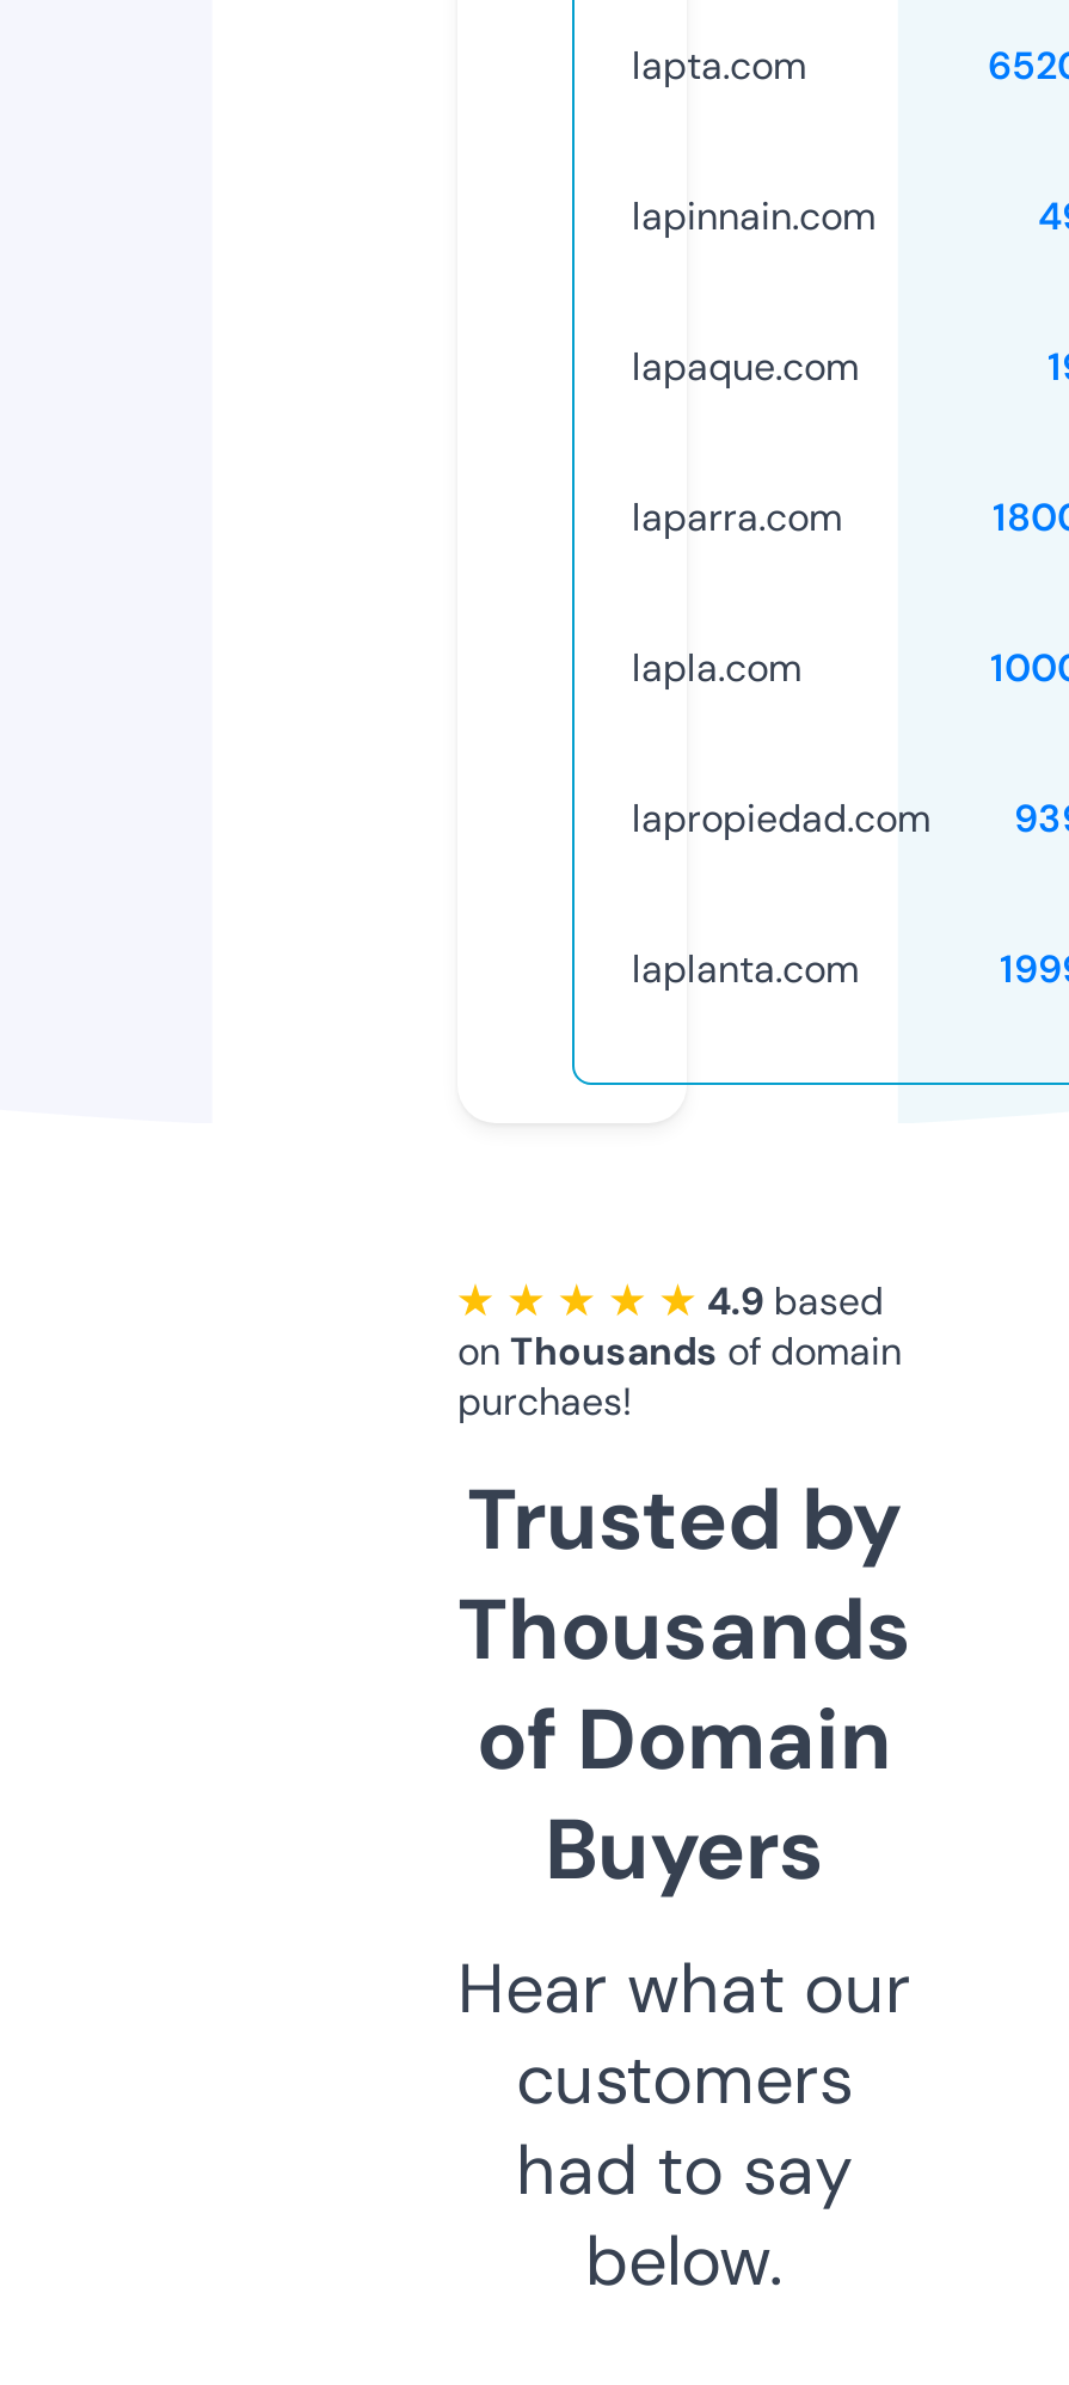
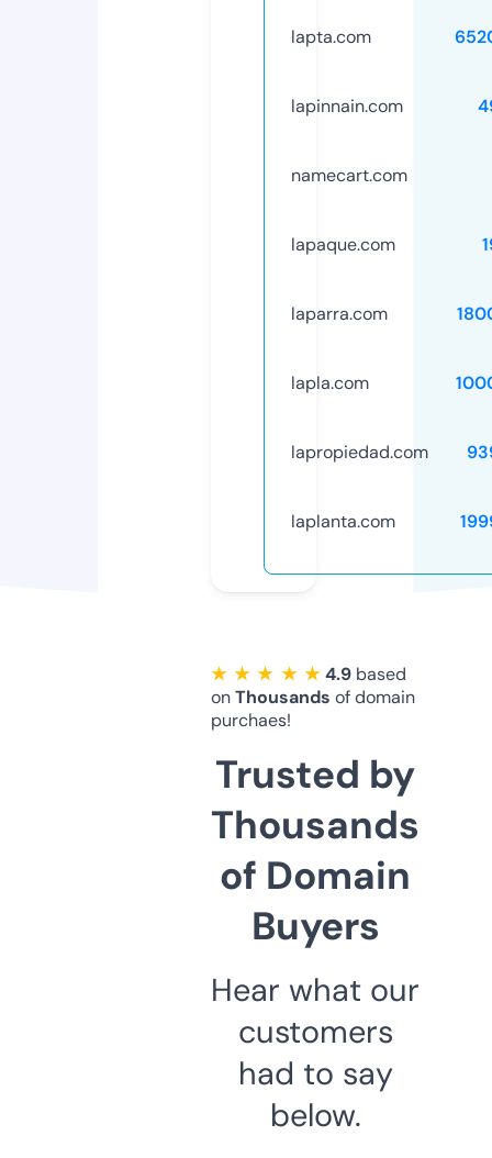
+ namecart.com
